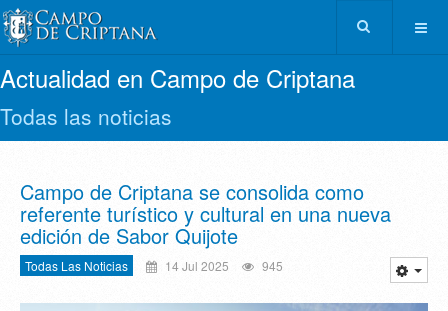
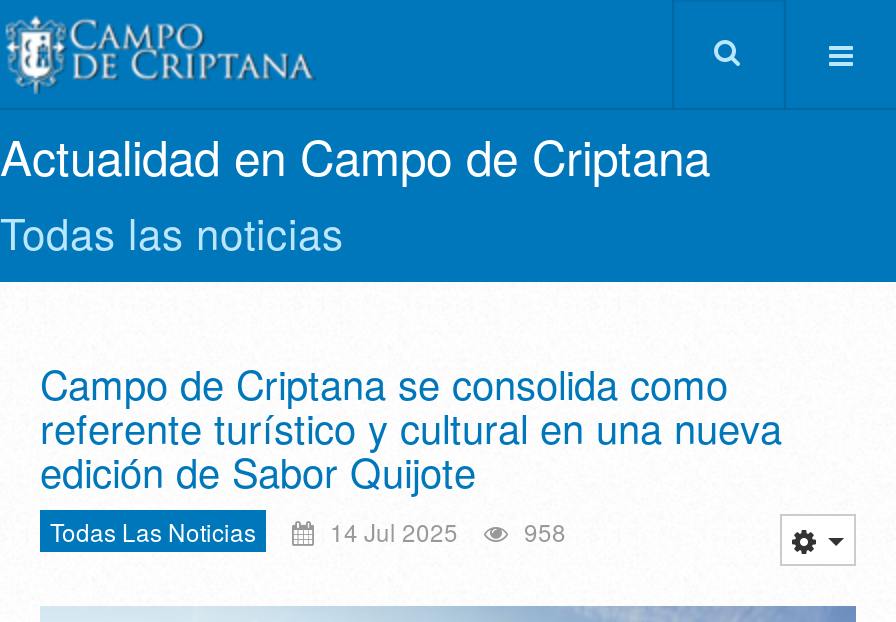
- Todas Las Noticias 14 Jul 2025 945
+ Todas Las Noticias 14 Jul 2025 958
